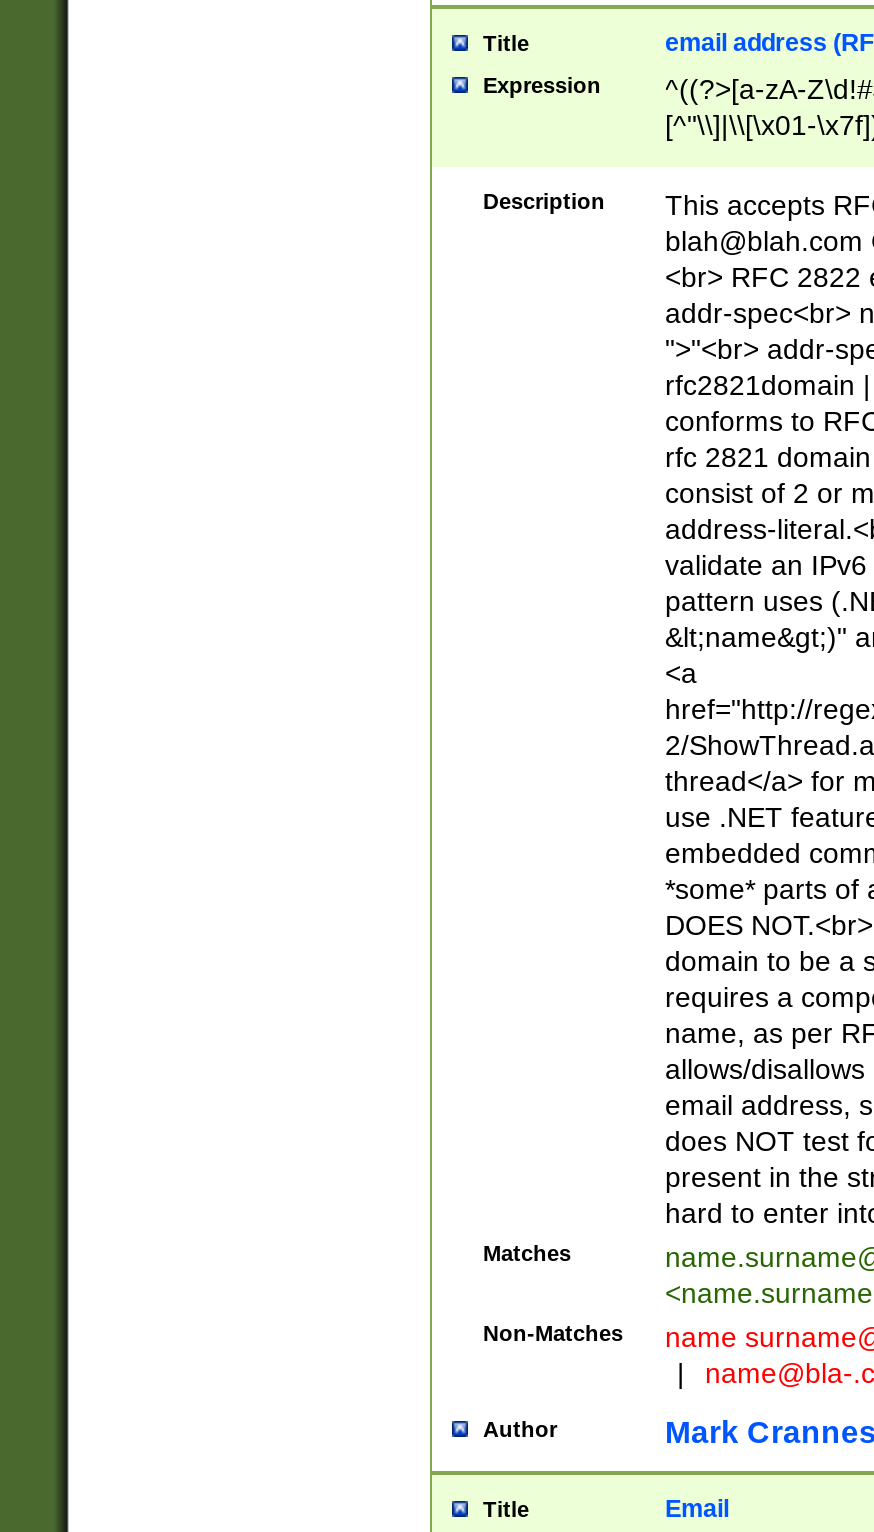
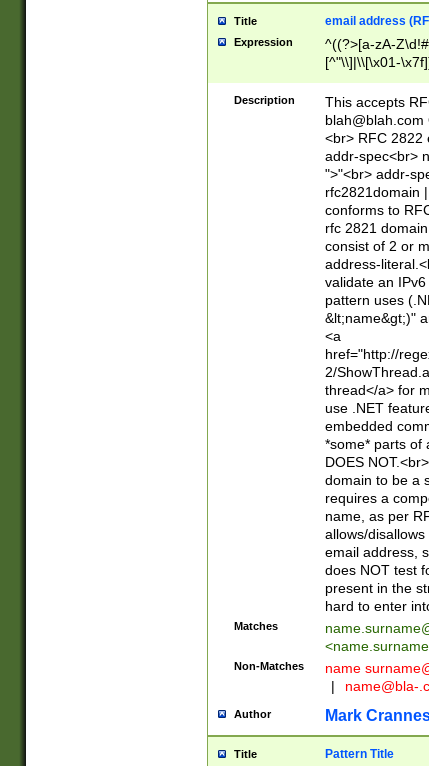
- Email
+ Pattern Title
